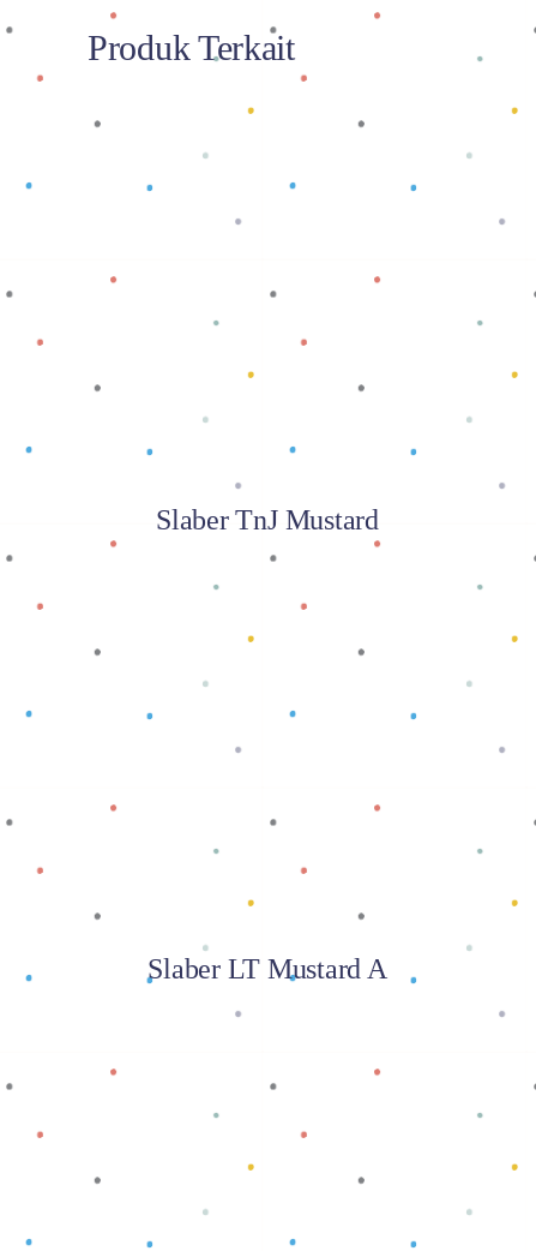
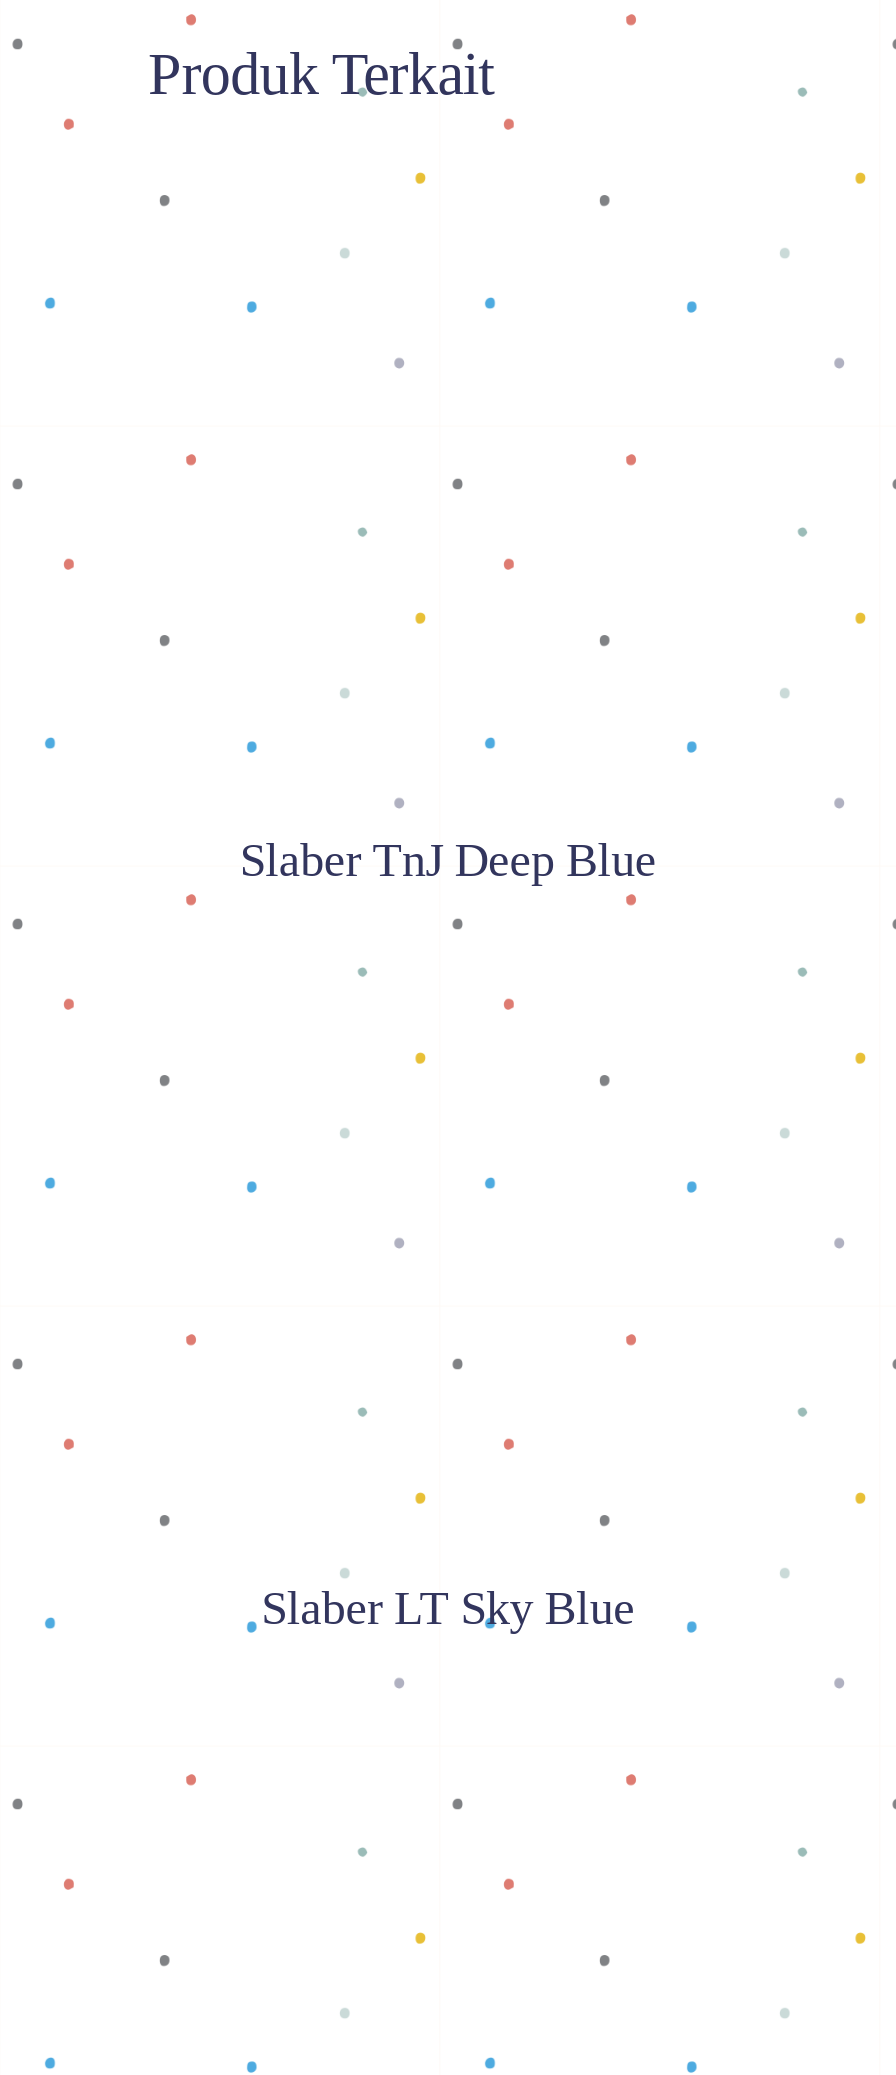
- Slaber TnJ Mustard
+ Slaber TnJ Deep Blue

- Slaber LT Mustard A
+ Slaber LT Sky Blue
